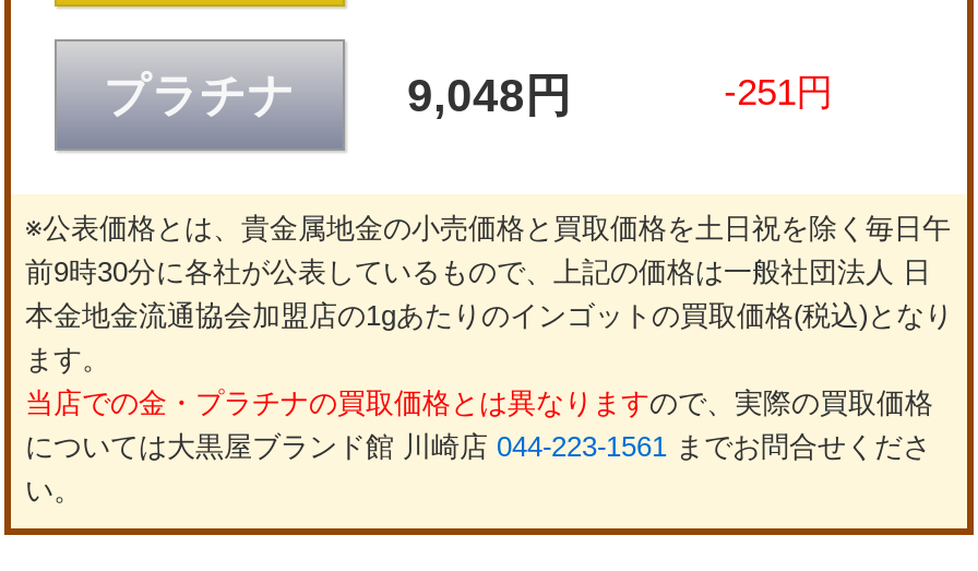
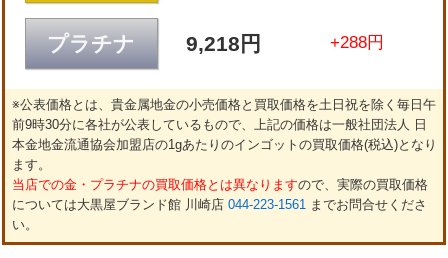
- 9,048円
+ 9,218円

- -251円
+ +288円
